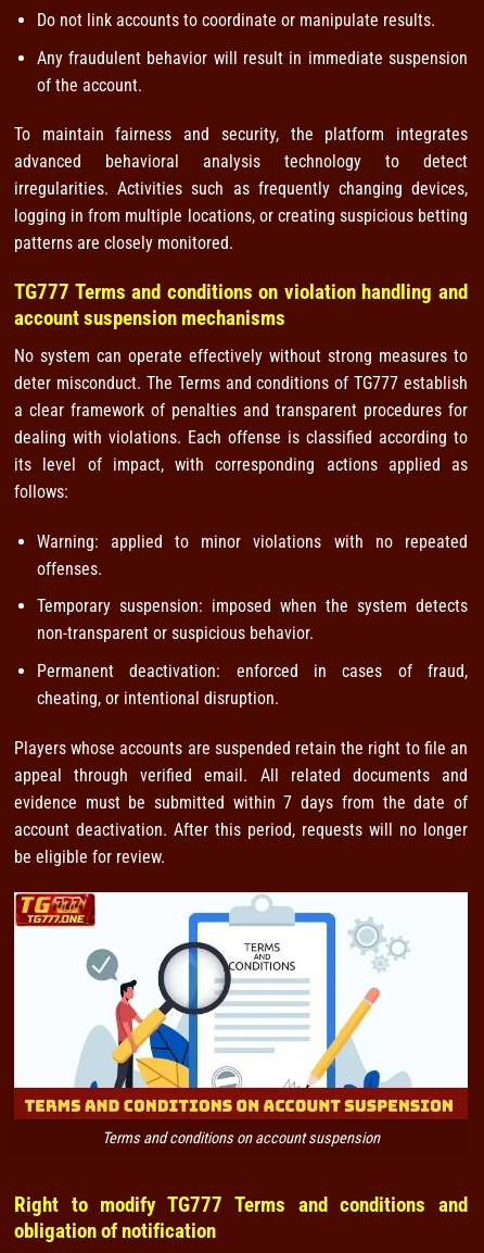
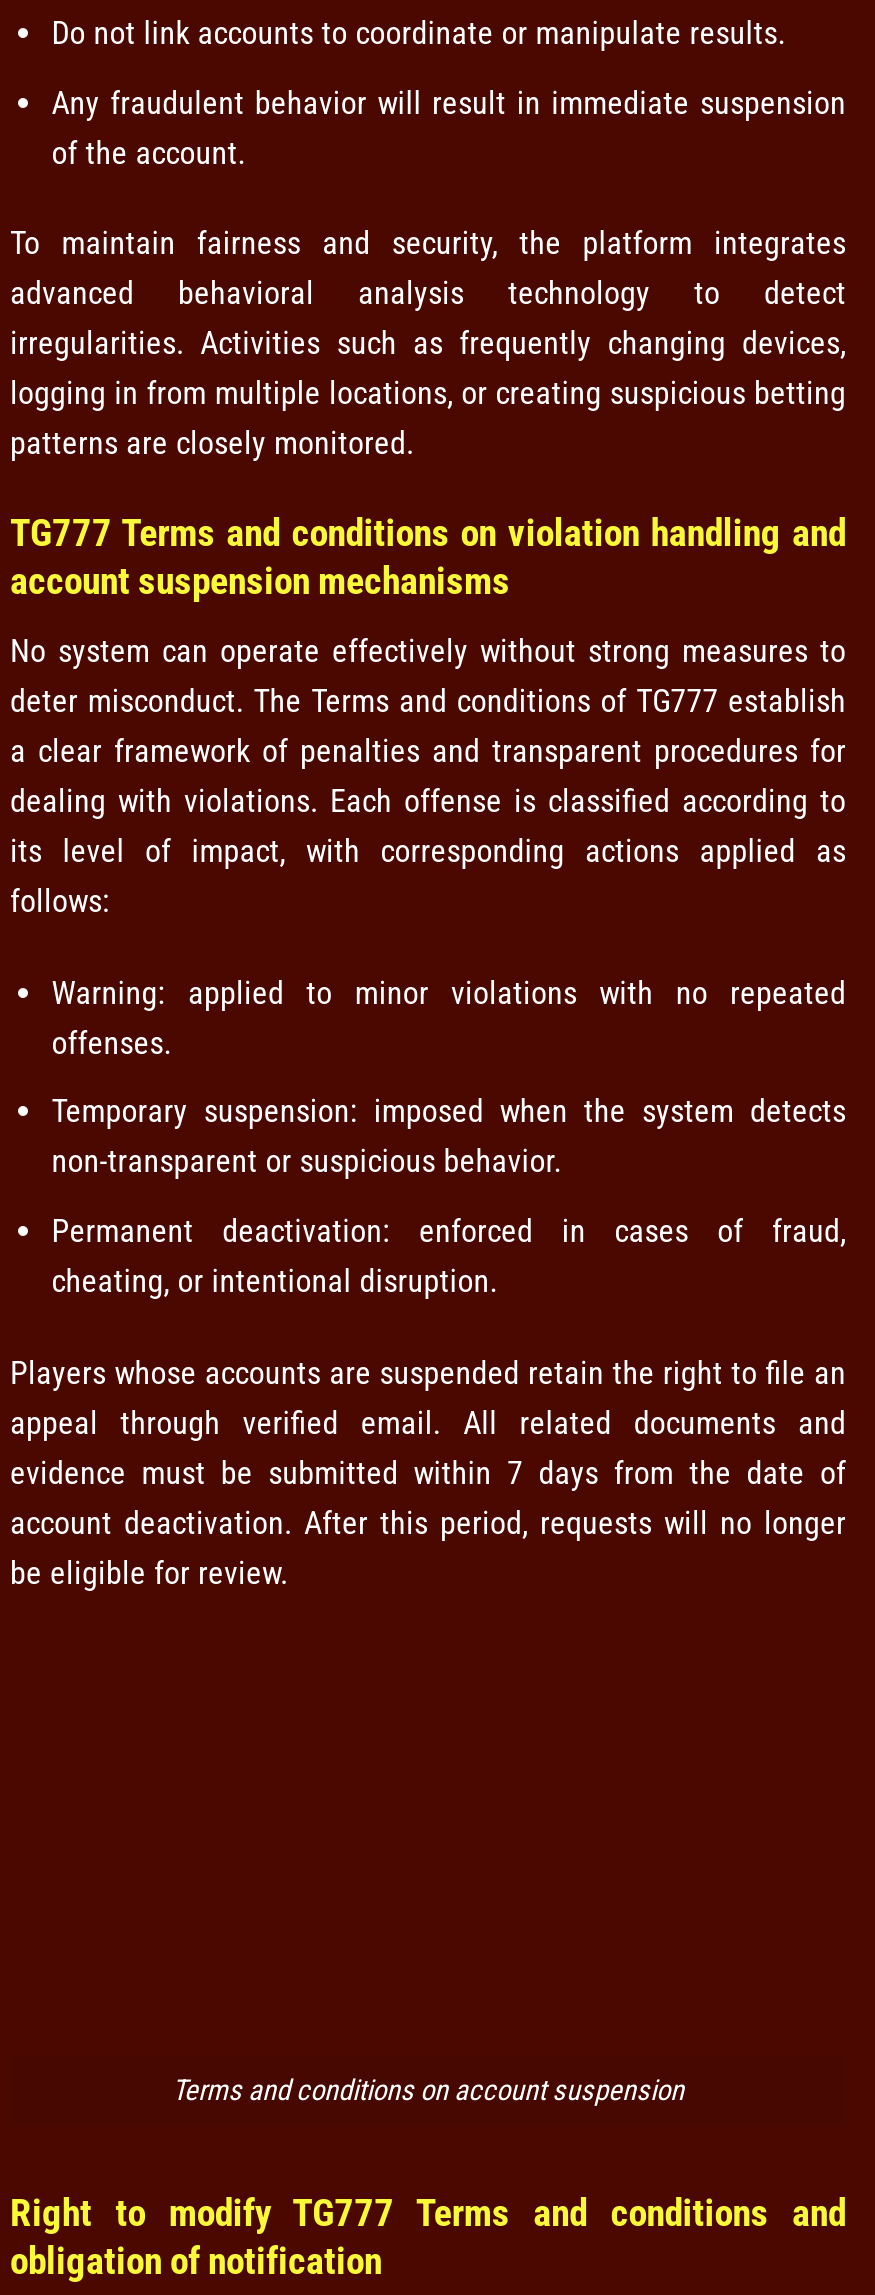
- [image]
